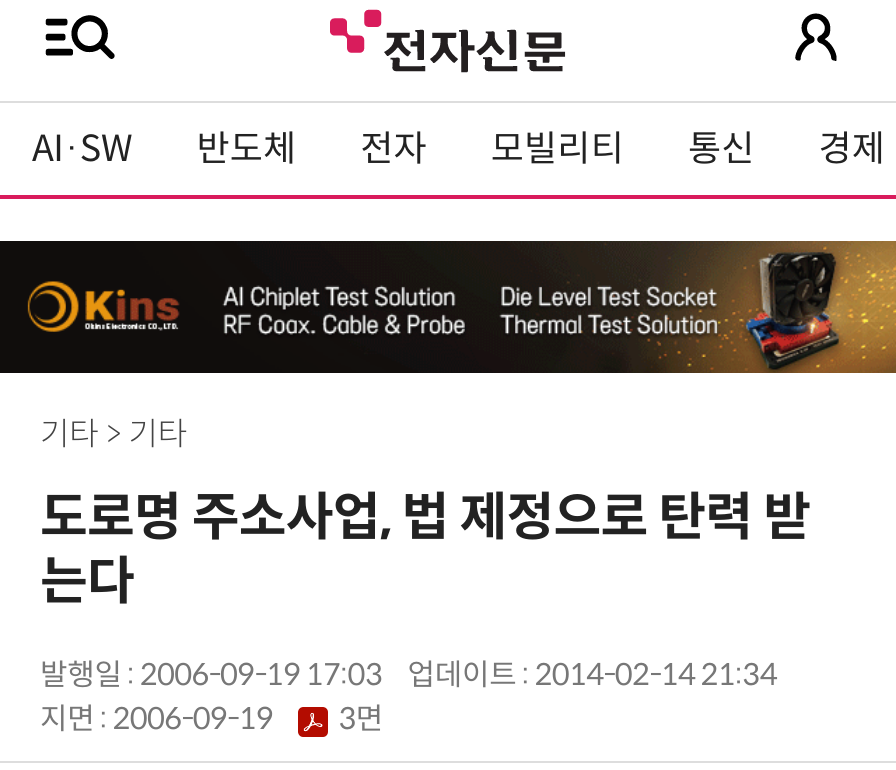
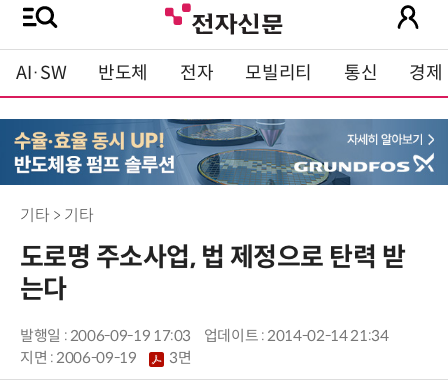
- [image]
+ [image]
